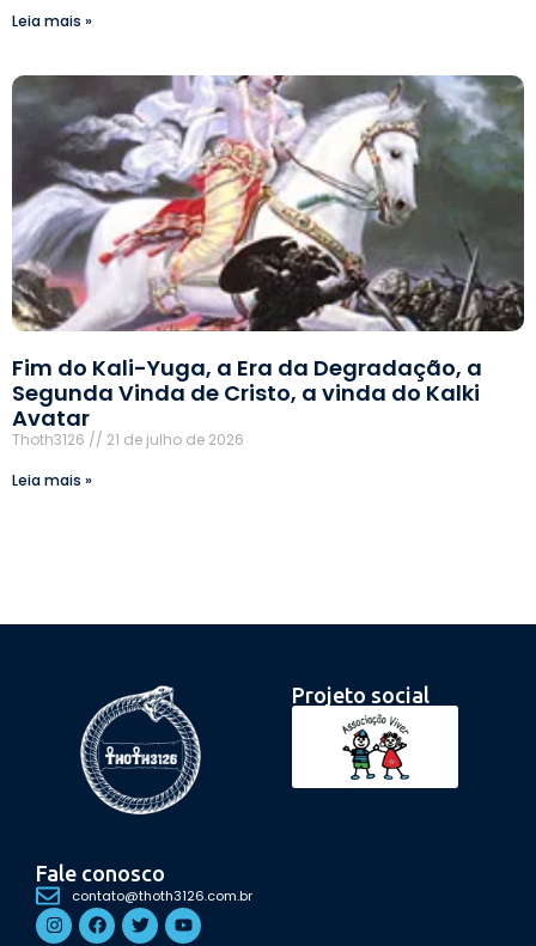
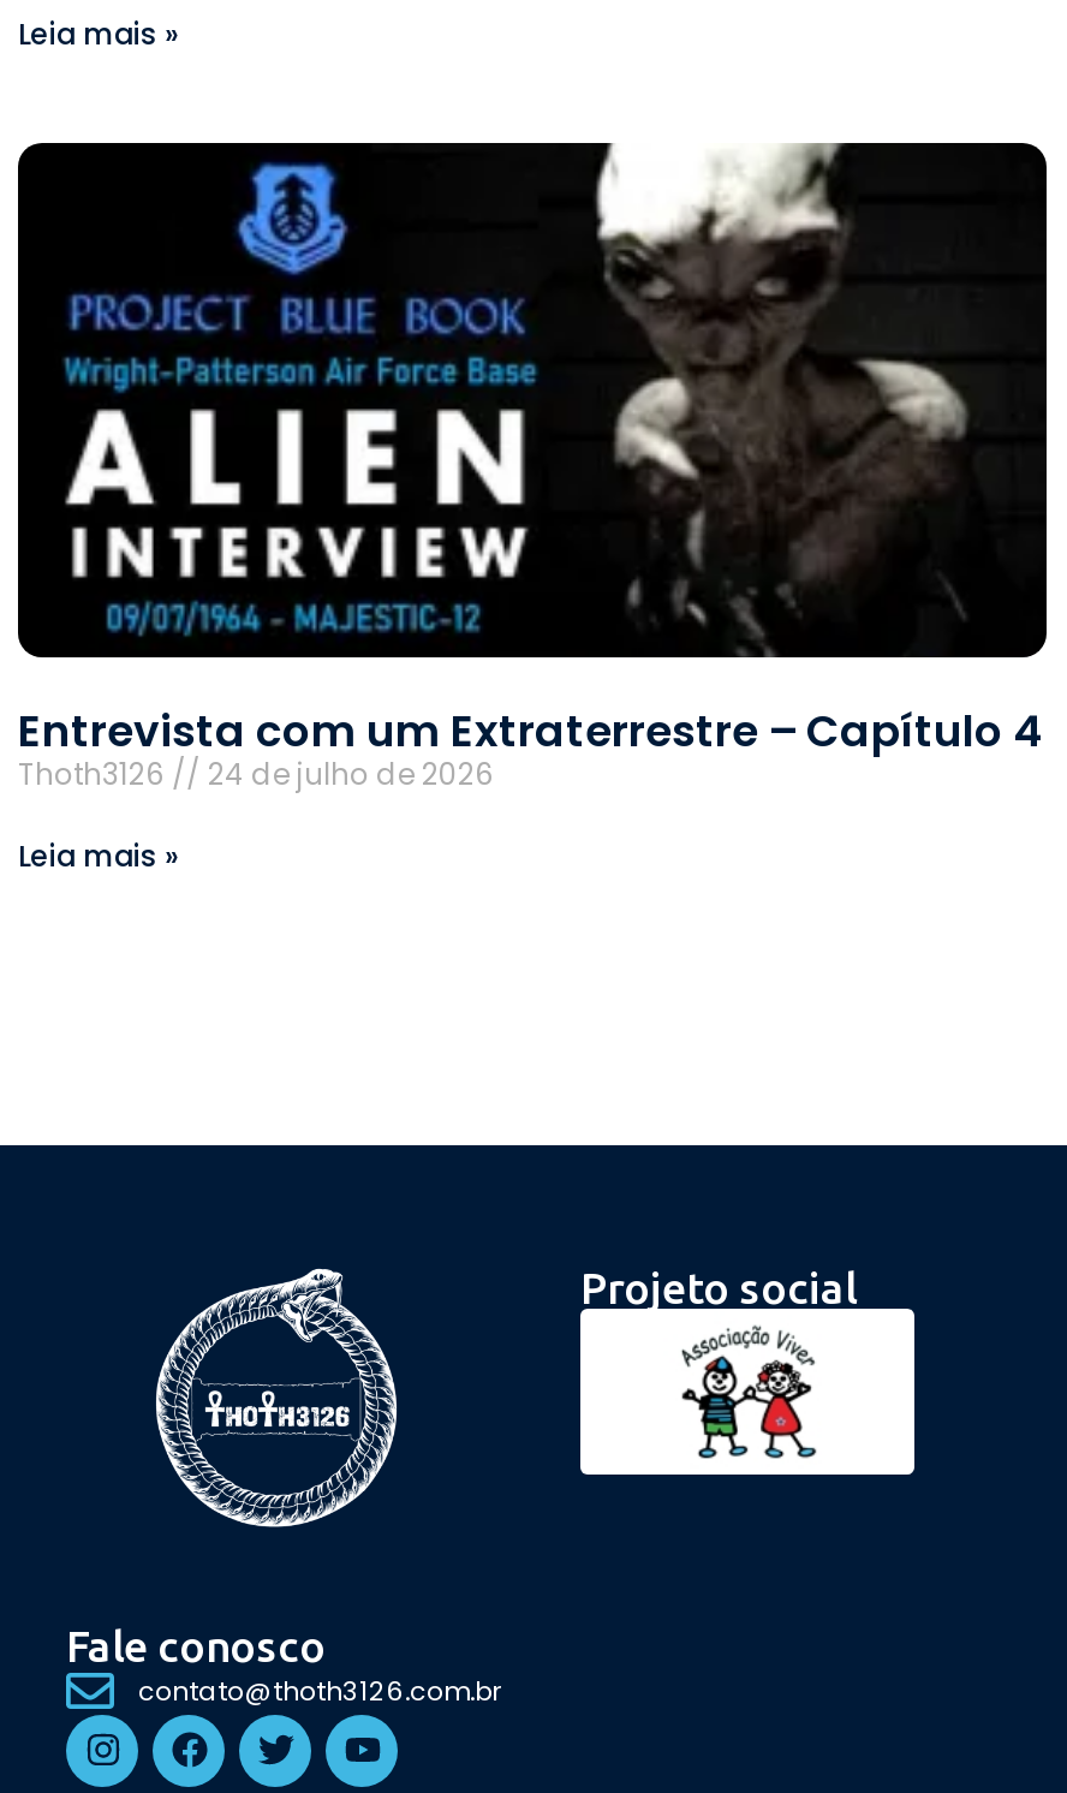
- [image]
- Fim do Kali-Yuga, a Era da Degradação, a
- Segunda Vinda de Cristo, a vinda do Kalki
- Avatar
+ [image]
+ Entrevista com um Extraterrestre – Capítulo 4

- Thoth3126 21 de julho de 2026
+ Thoth3126 24 de julho de 2026
